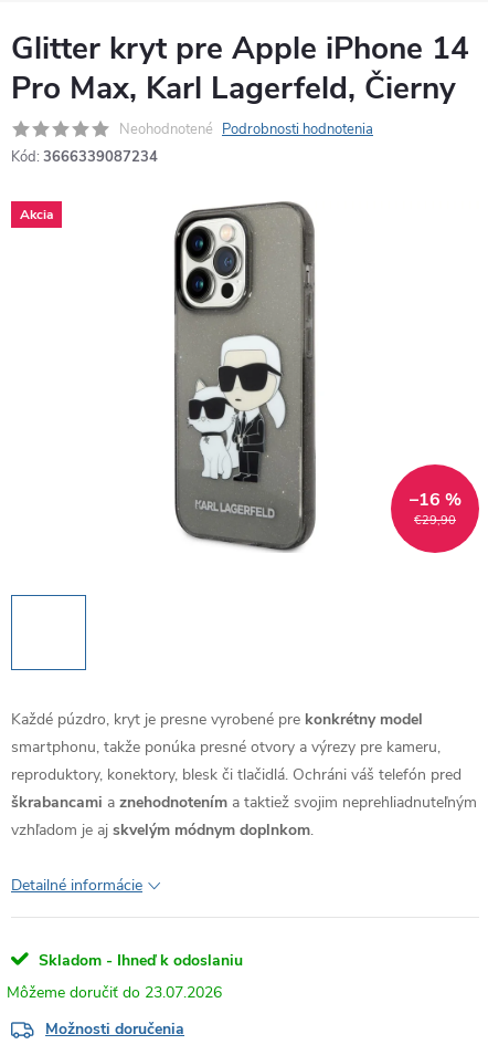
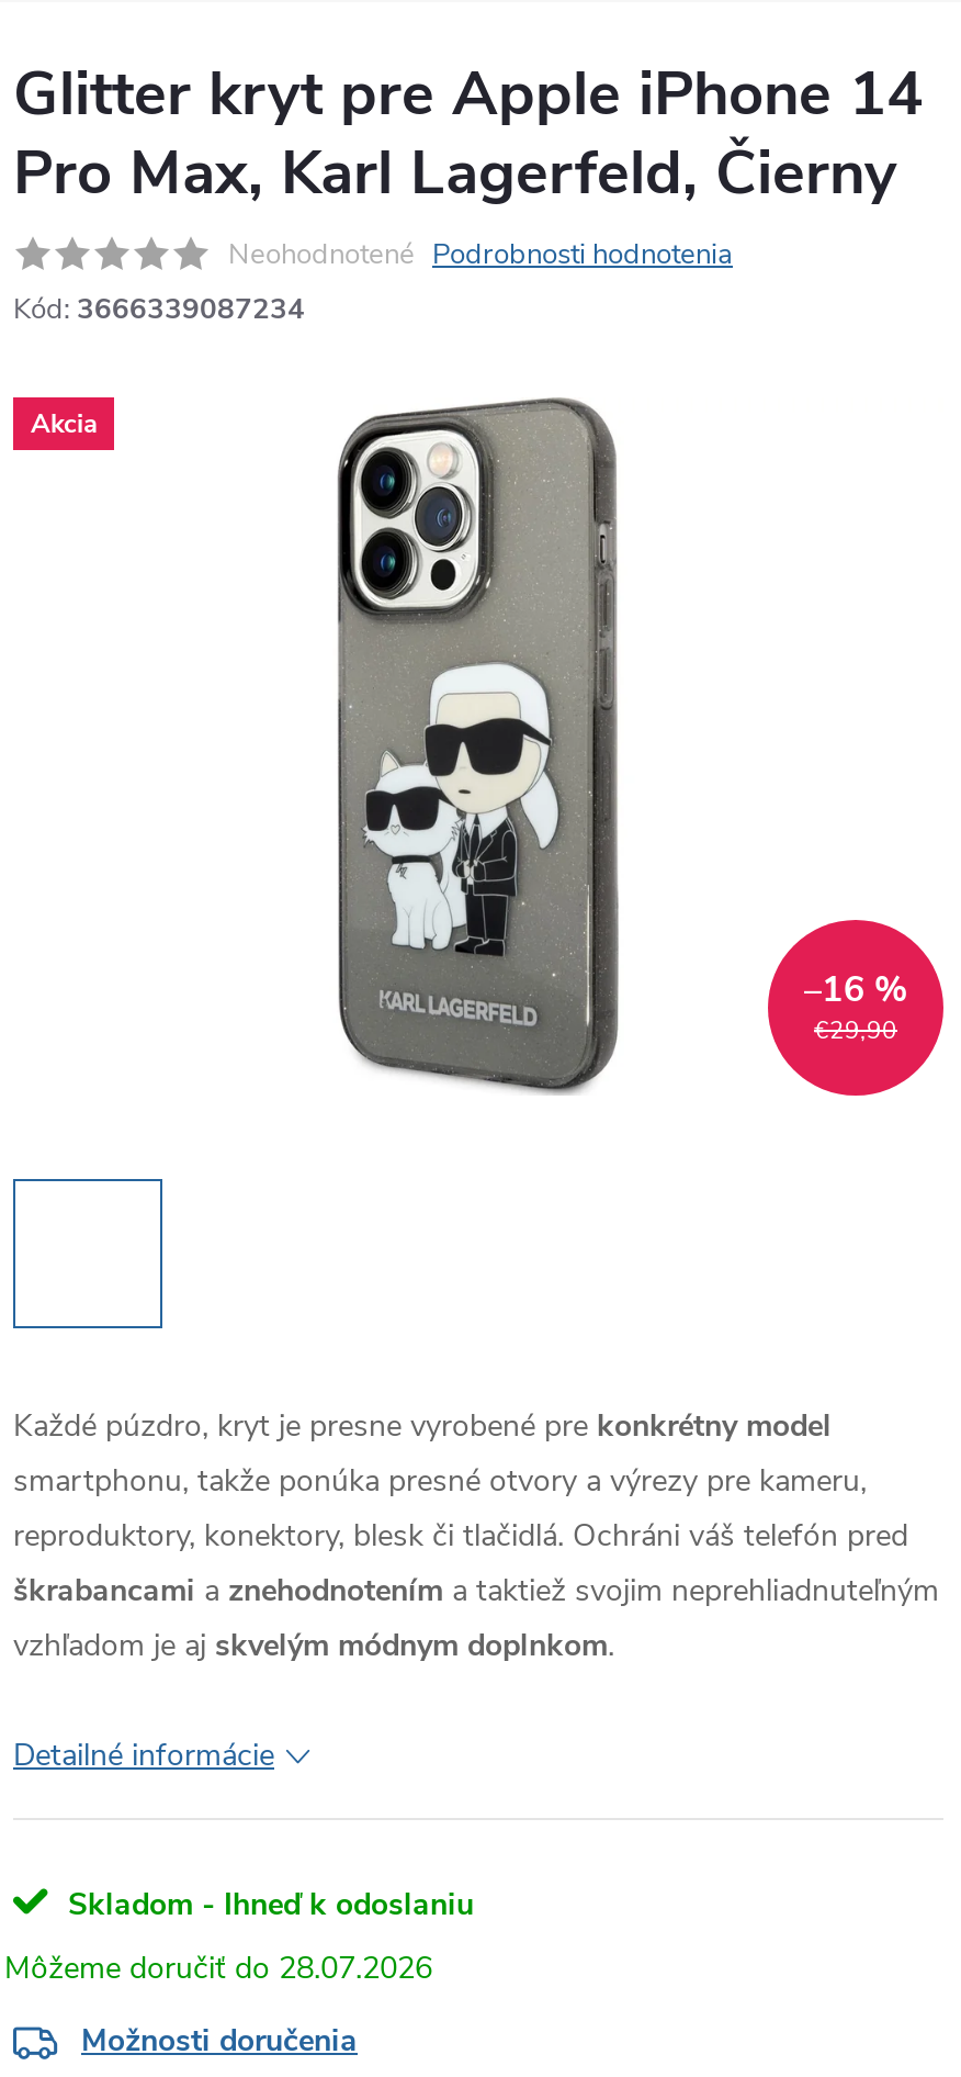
- 23.07.2026
+ 28.07.2026
